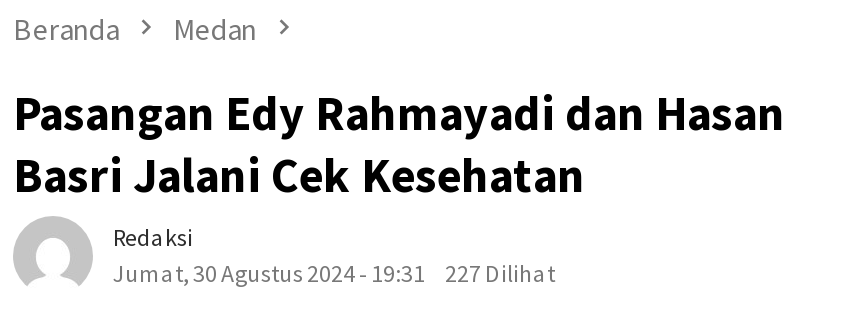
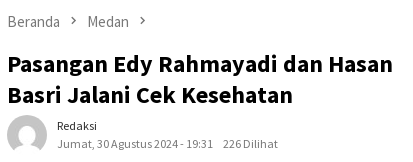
- Jumat, 30 Agustus 2024 - 19:31 227 Dilihat
+ Jumat, 30 Agustus 2024 - 19:31 226 Dilihat
